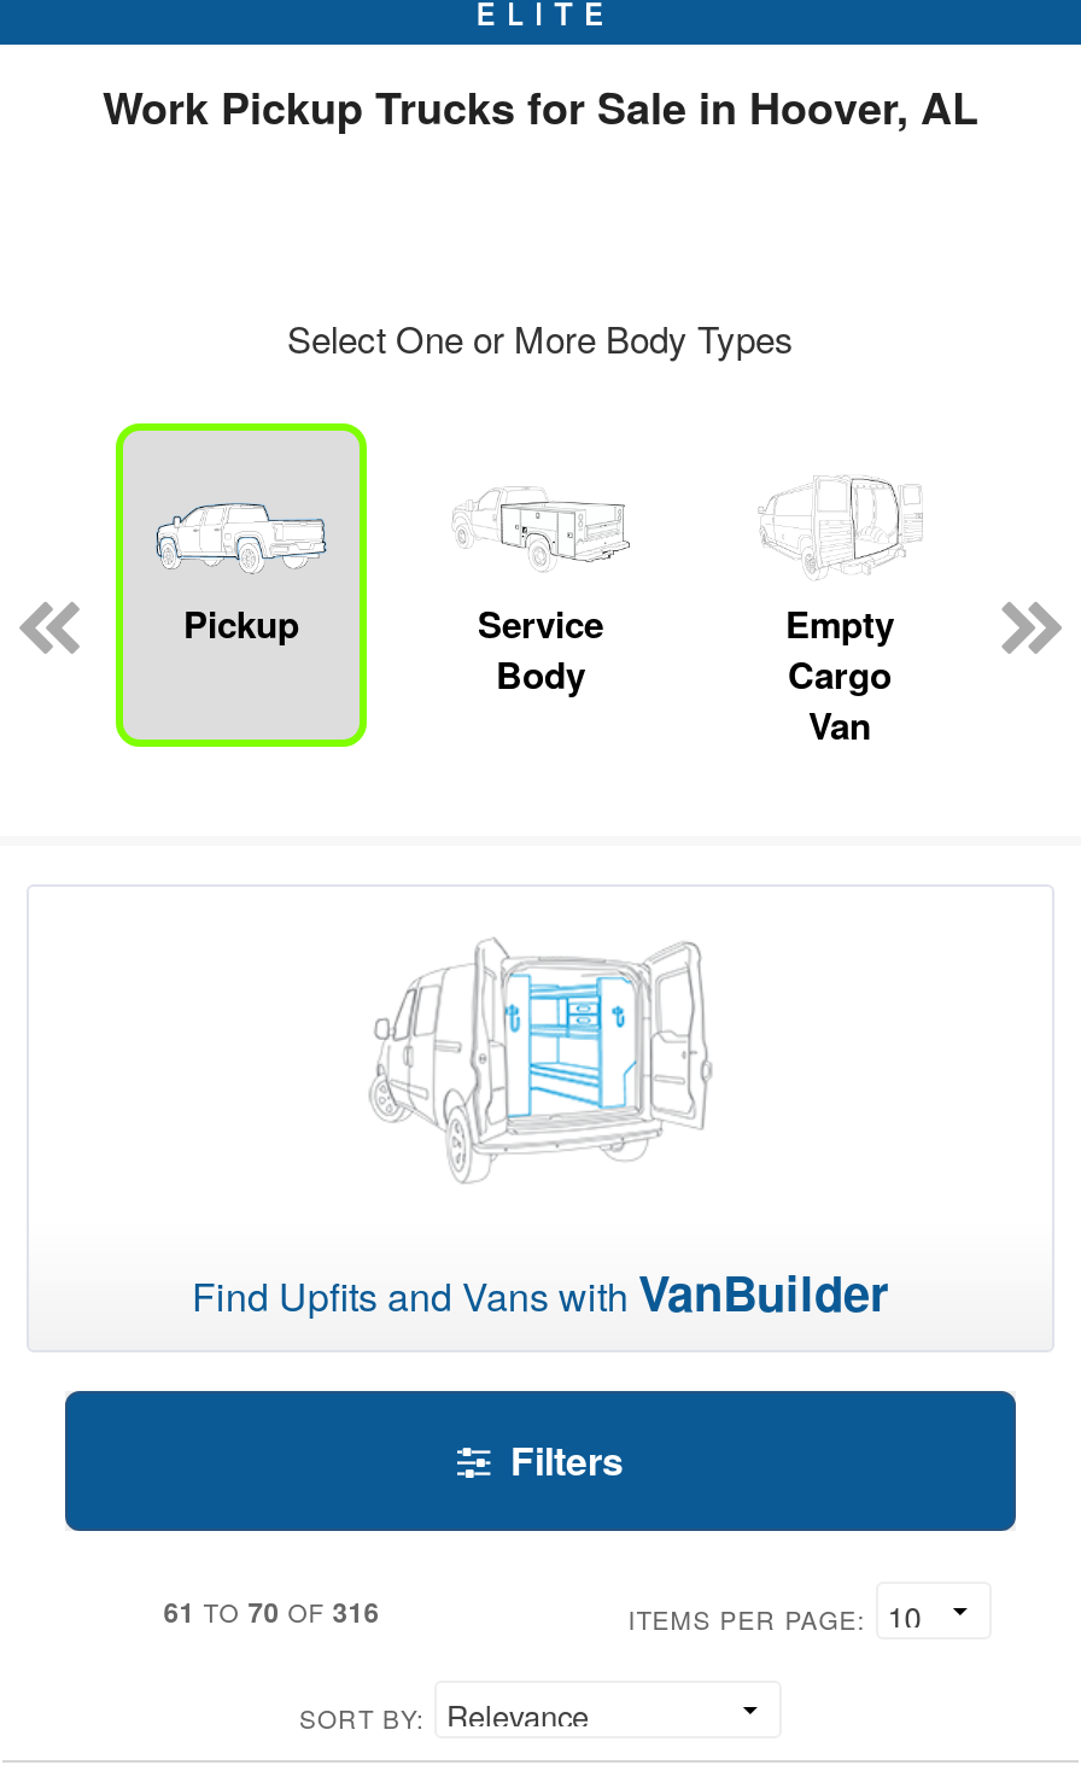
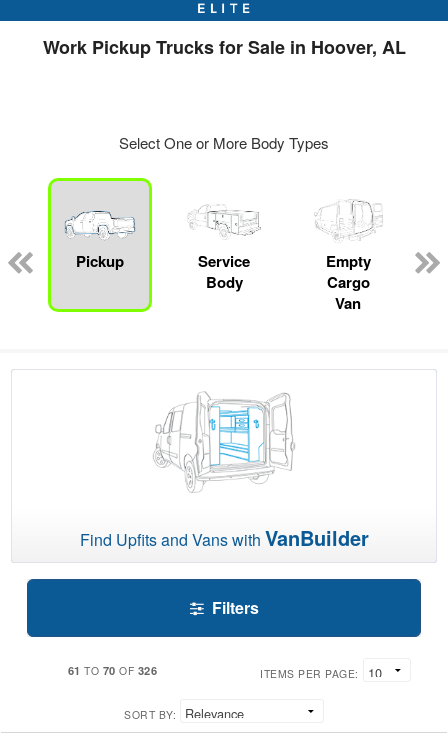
- 61 TO 70 OF 316
+ 61 TO 70 OF 326
